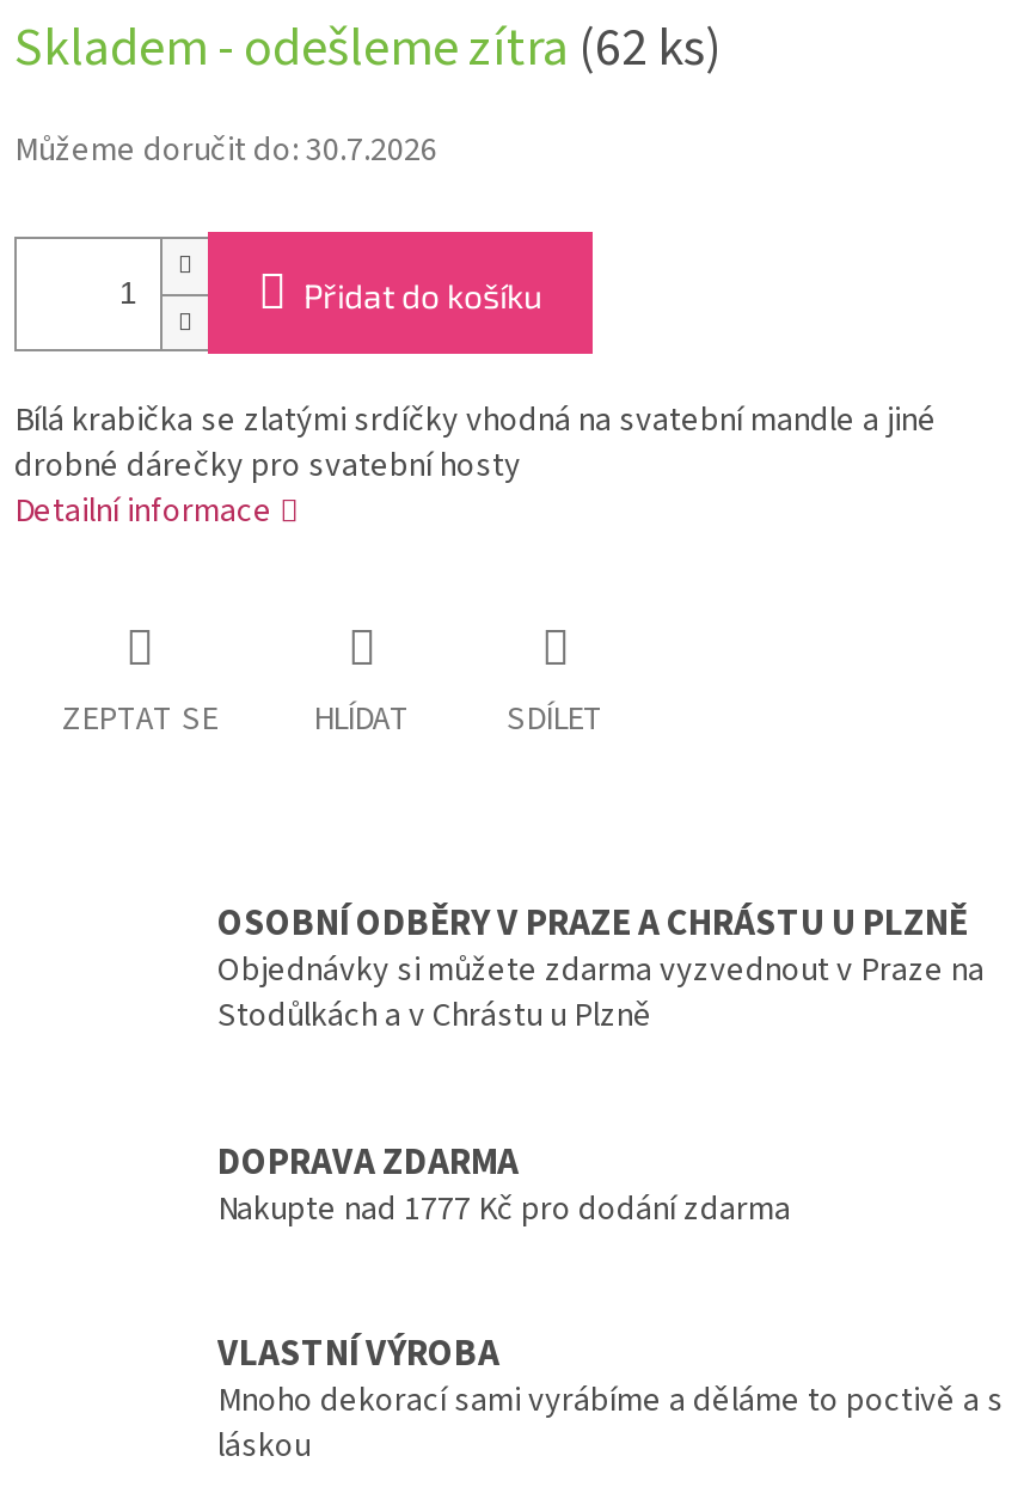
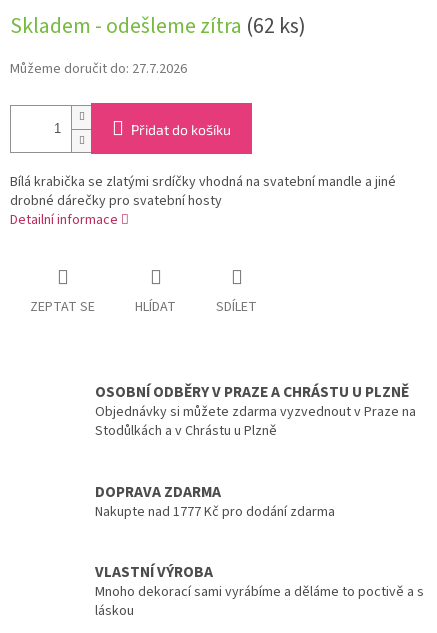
- Můžeme doručit do: 30.7.2026
+ Můžeme doručit do: 27.7.2026
